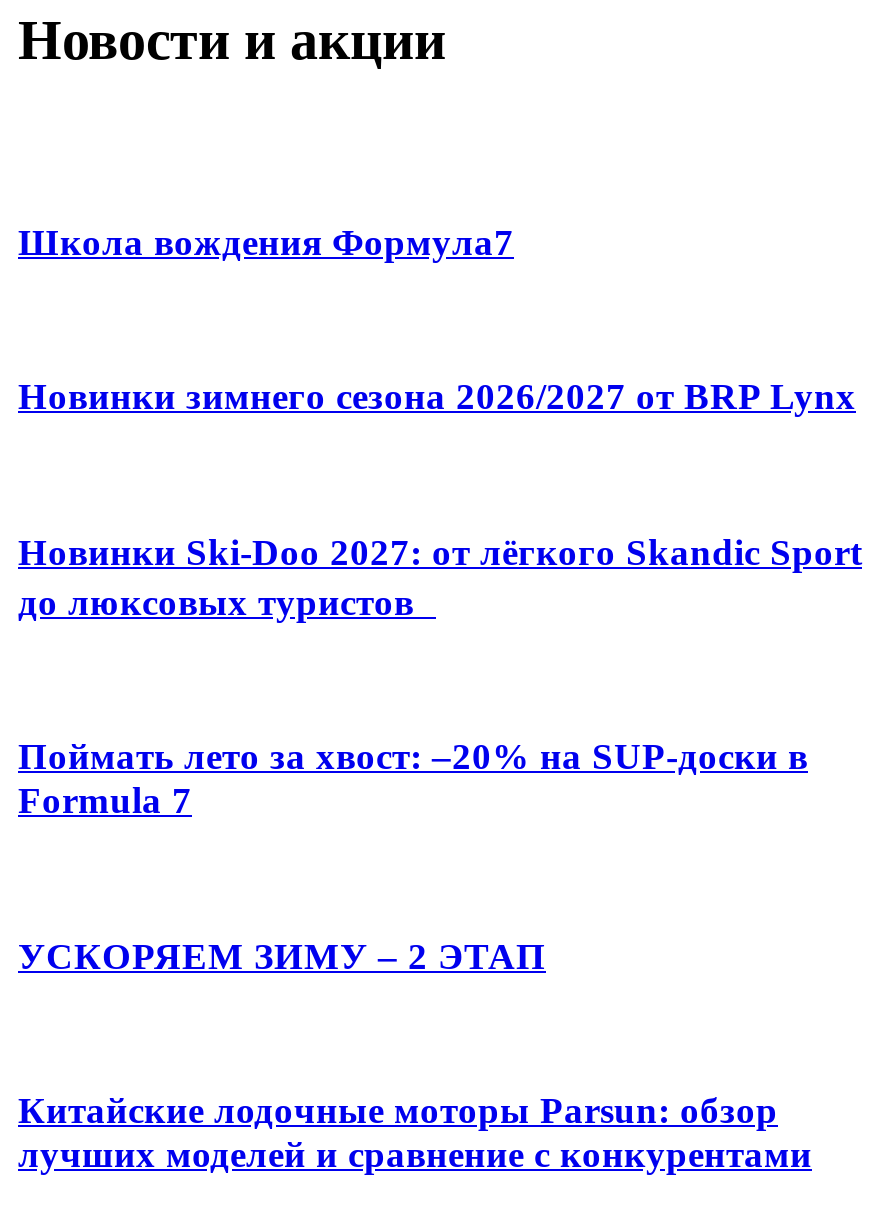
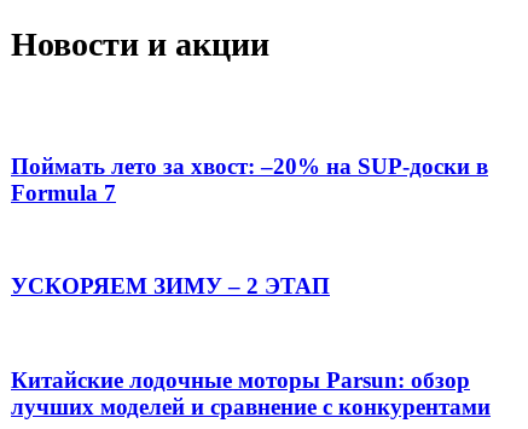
- Школа вождения Формула7

- Новинки зимнего сезона 2026/2027 от BRP Lynx

- Новинки Ski-Doo 2027: от лёгкого Skandic Sport
- до люксовых туристов
